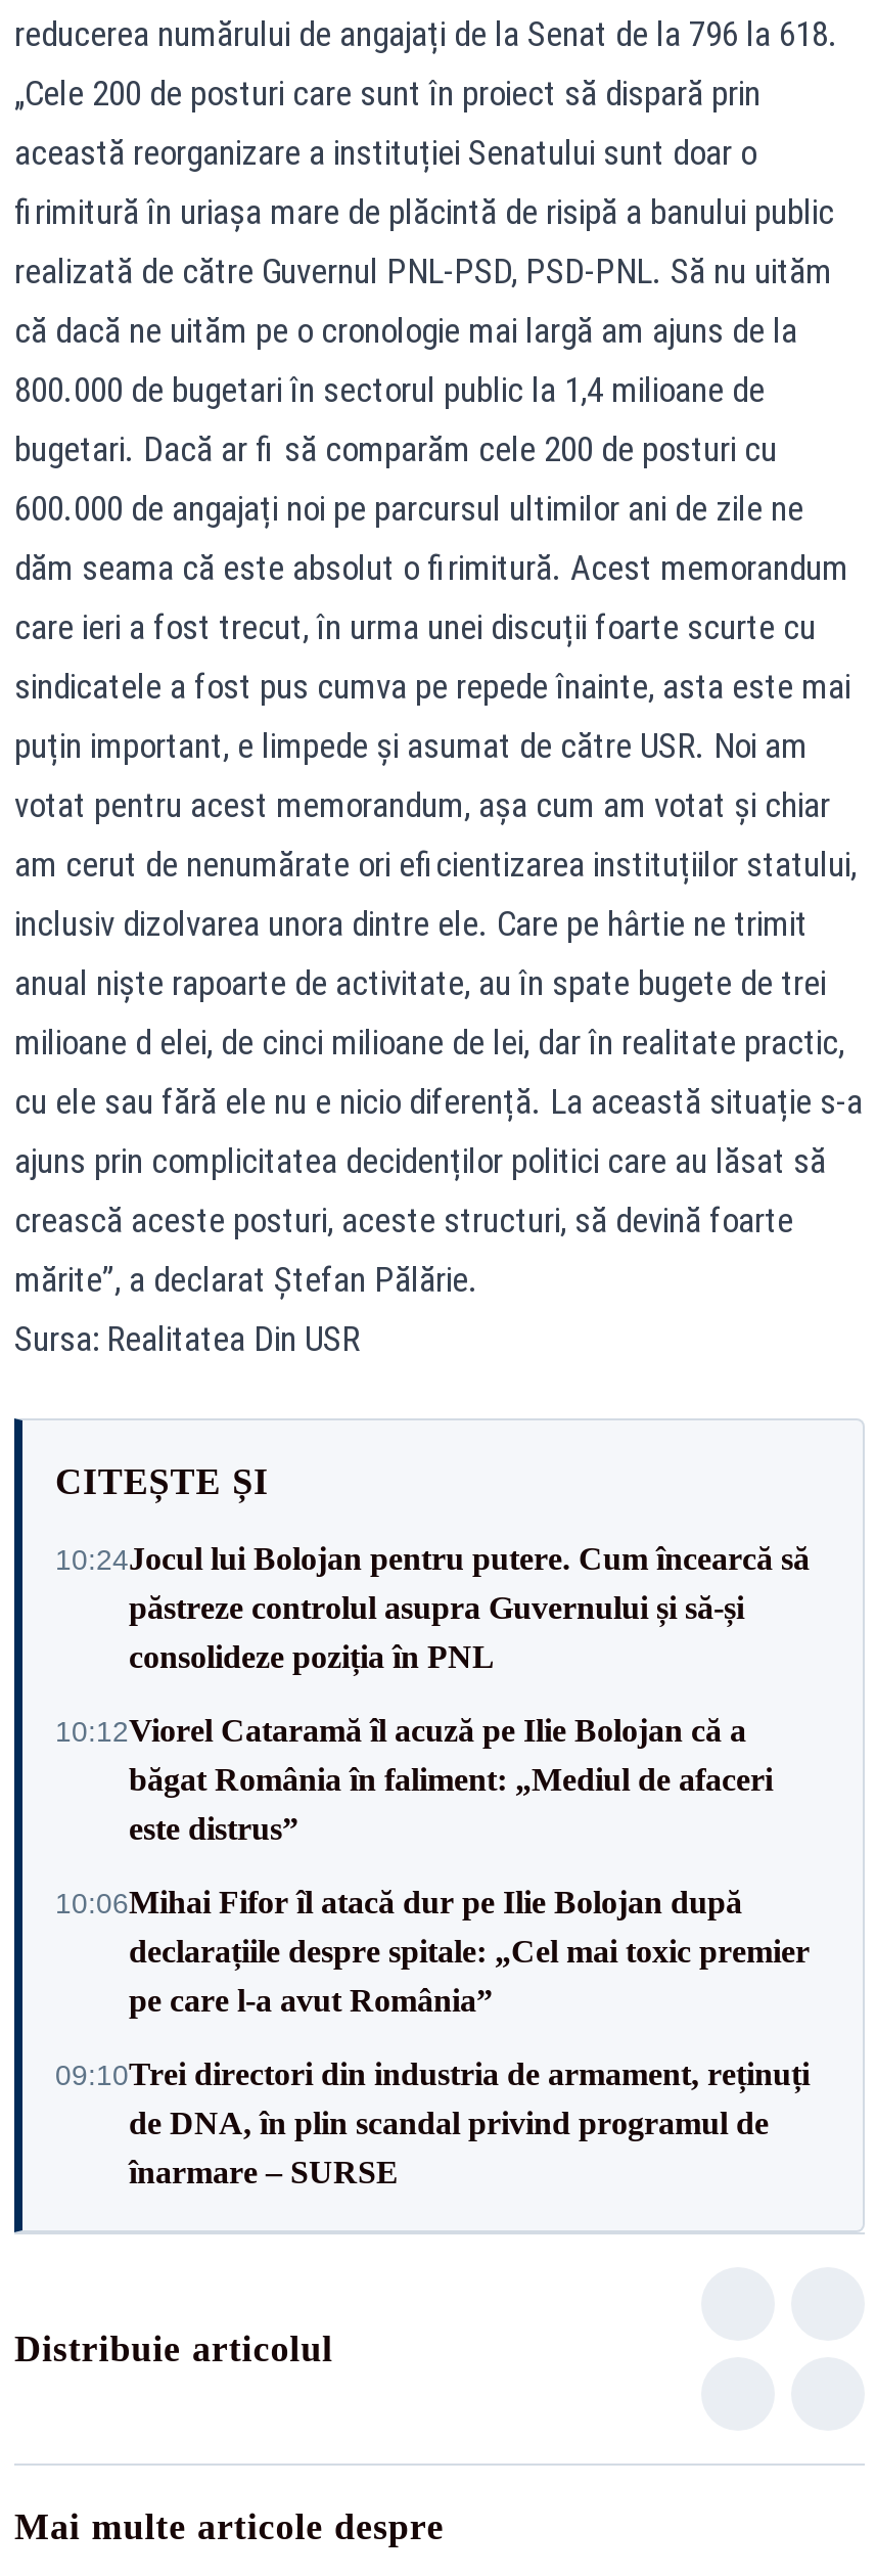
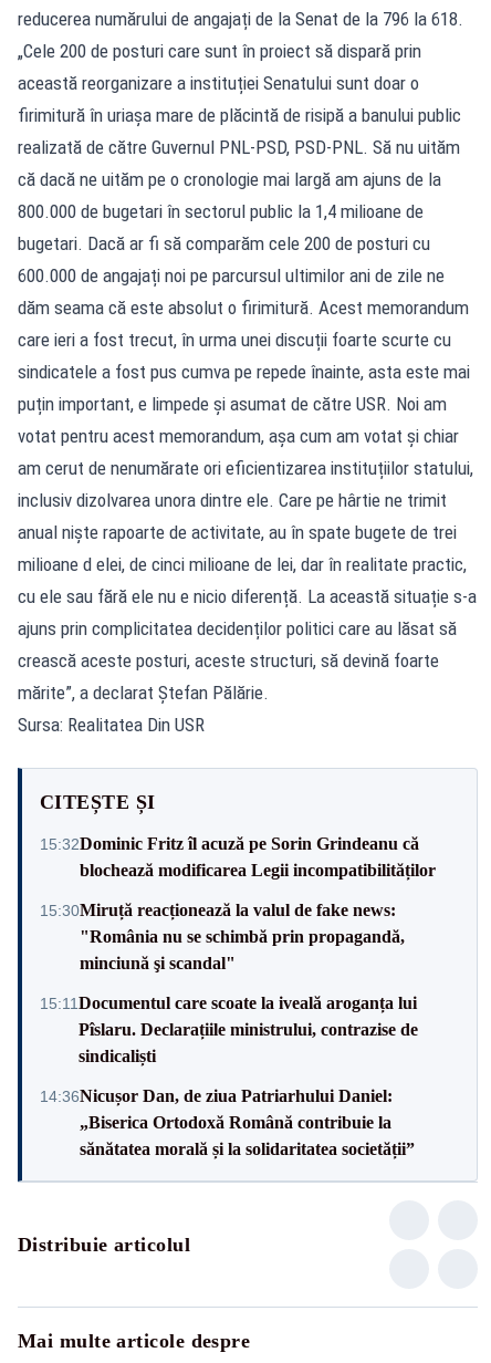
- 10:24Jocul lui Bolojan pentru putere. Cum încearcă să
- păstreze controlul asupra Guvernului și să-și
- consolideze poziția în PNL
+ 15:32Dominic Fritz îl acuză pe Sorin Grindeanu că
+ blochează modificarea Legii incompatibilităților

- 10:12Viorel Cataramă îl acuză pe Ilie Bolojan că a
- băgat România în faliment: „Mediul de afaceri
- este distrus”
+ 15:30Miruță reacționează la valul de fake news:
+ "România nu se schimbă prin propagandă,
+ minciună şi scandal"

- 10:06Mihai Fifor îl atacă dur pe Ilie Bolojan după
- declarațiile despre spitale: „Cel mai toxic premier
- pe care l-a avut România”
+ 15:11Documentul care scoate la iveală aroganța lui
+ Pîslaru. Declarațiile ministrului, contrazise de
+ sindicaliști

- 09:10Trei directori din industria de armament, reținuți
- de DNA, în plin scandal privind programul de
- înarmare – SURSE
+ 14:36Nicușor Dan, de ziua Patriarhului Daniel:
+ „Biserica Ortodoxă Română contribuie la
+ sănătatea morală și la solidaritatea societății”
